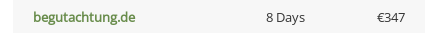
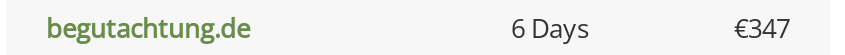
- 8 Days
+ 6 Days
